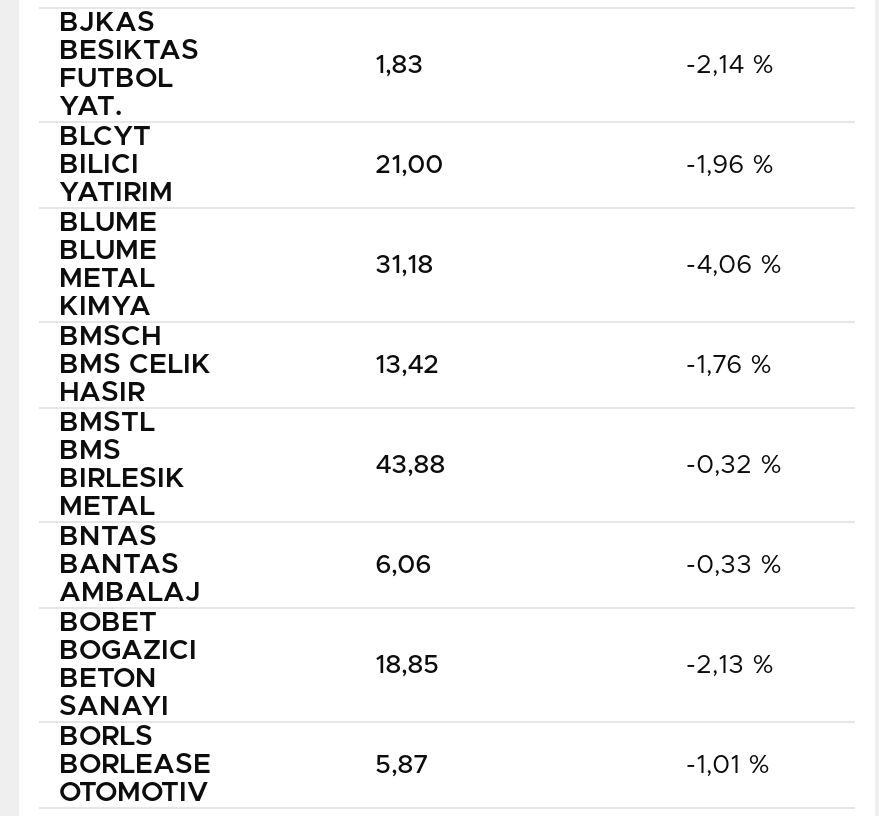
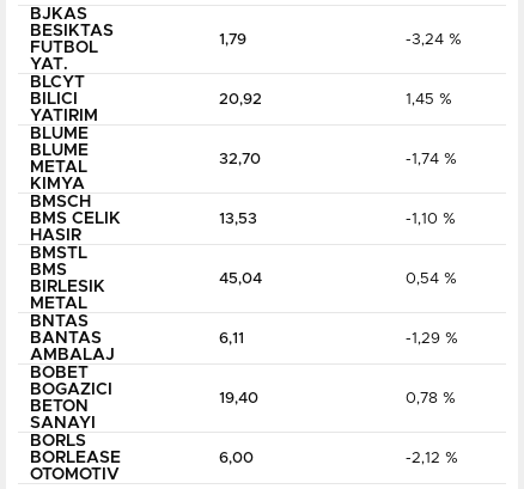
- 1,83
+ 1,79

- -2,14 %
+ -3,24 %

- 21,00
+ 20,92

- -1,96 %
+ 1,45 %

- 31,18
+ 32,70

- -4,06 %
+ -1,74 %

- 13,42
+ 13,53

- -1,76 %
+ -1,10 %

- 43,88
+ 45,04

- -0,32 %
+ 0,54 %

- 6,06
+ 6,11

- -0,33 %
+ -1,29 %

- 18,85
+ 19,40

- -2,13 %
+ 0,78 %

- 5,87
+ 6,00

- -1,01 %
+ -2,12 %
